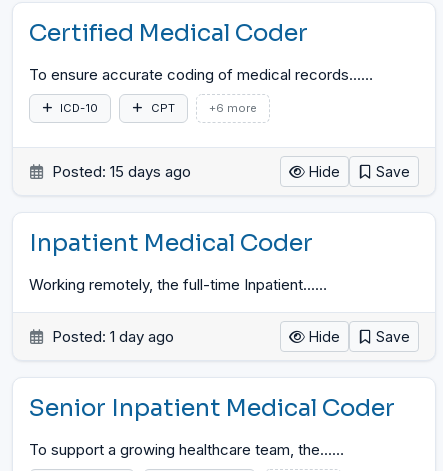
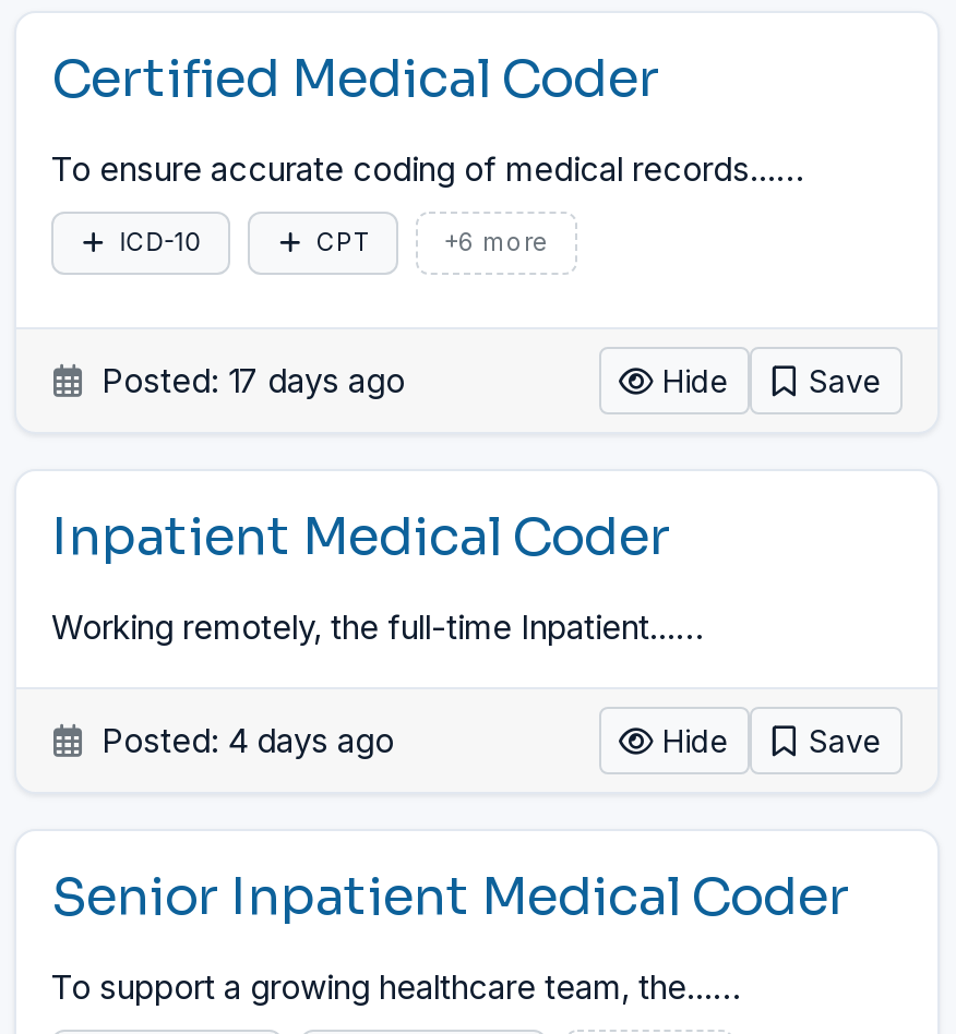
- Posted: 15 days ago
+ Posted: 17 days ago

- Posted: 1 day ago
+ Posted: 4 days ago
